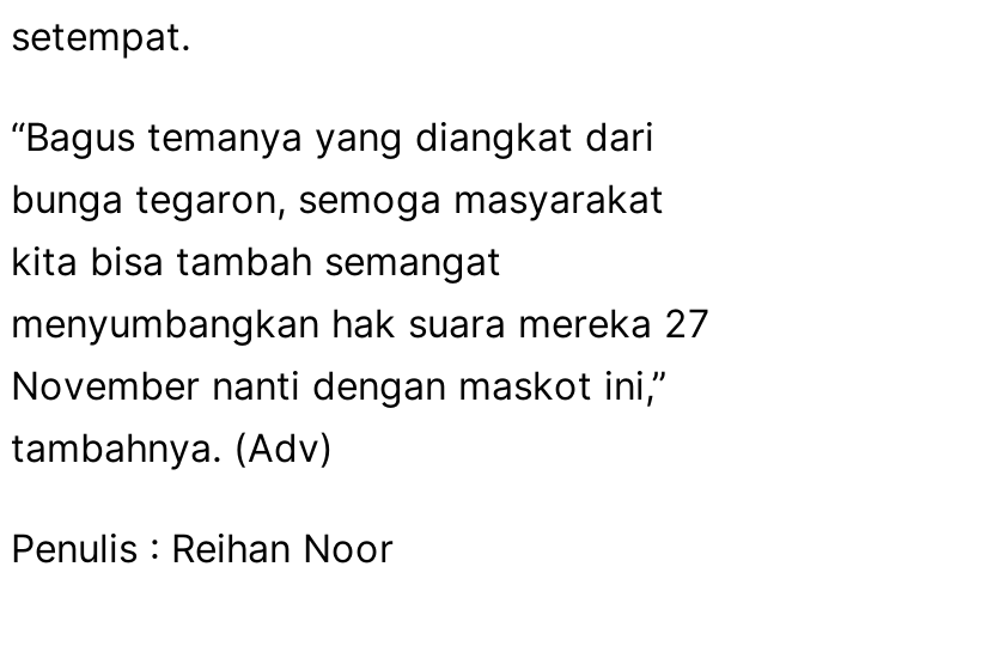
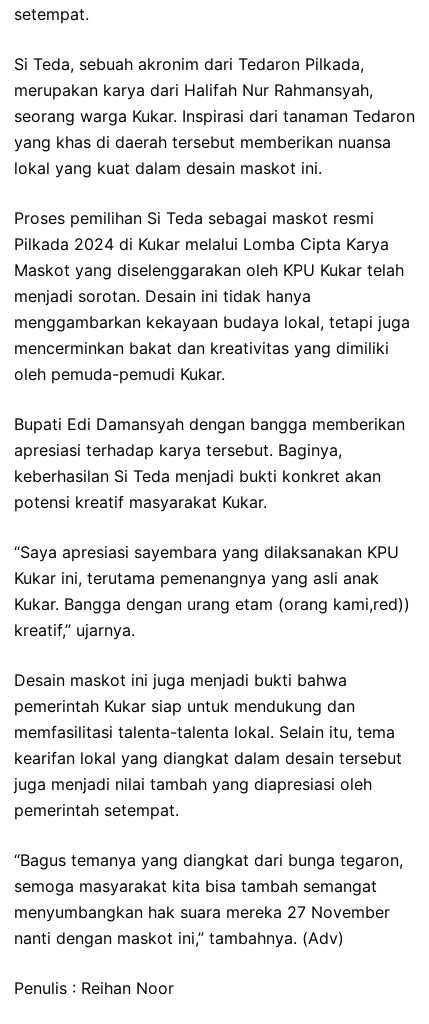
- “Bagus temanya yang diangkat dari
- bunga tegaron, semoga masyarakat
- kita bisa tambah semangat
- menyumbangkan hak suara mereka 27
- November nanti dengan maskot ini,”
- tambahnya. (Adv)
+ Si Teda, sebuah akronim dari Tedaron Pilkada,
+ merupakan karya dari Halifah Nur Rahmansyah,
+ seorang warga Kukar. Inspirasi dari tanaman Tedaron
+ yang khas di daerah tersebut memberikan nuansa
+ lokal yang kuat dalam desain maskot ini.
+ Proses pemilihan Si Teda sebagai maskot resmi
+ Pilkada 2024 di Kukar melalui Lomba Cipta Karya
+ Maskot yang diselenggarakan oleh KPU Kukar telah
+ menjadi sorotan. Desain ini tidak hanya
+ menggambarkan kekayaan budaya lokal, tetapi juga
+ mencerminkan bakat dan kreativitas yang dimiliki
+ oleh pemuda-pemudi Kukar.
+ Bupati Edi Damansyah dengan bangga memberikan
+ apresiasi terhadap karya tersebut. Baginya,
+ keberhasilan Si Teda menjadi bukti konkret akan
+ potensi kreatif masyarakat Kukar.
+ “Saya apresiasi sayembara yang dilaksanakan KPU
+ Kukar ini, terutama pemenangnya yang asli anak
+ Kukar. Bangga dengan urang etam (orang kami,red))
+ kreatif,” ujarnya.
+ Desain maskot ini juga menjadi bukti bahwa
+ pemerintah Kukar siap untuk mendukung dan
+ memfasilitasi talenta-talenta lokal. Selain itu, tema
+ kearifan lokal yang diangkat dalam desain tersebut
+ juga menjadi nilai tambah yang diapresiasi oleh
+ pemerintah setempat.
+ “Bagus temanya yang diangkat dari bunga tegaron,
+ semoga masyarakat kita bisa tambah semangat
+ menyumbangkan hak suara mereka 27 November
+ nanti dengan maskot ini,” tambahnya. (Adv)
